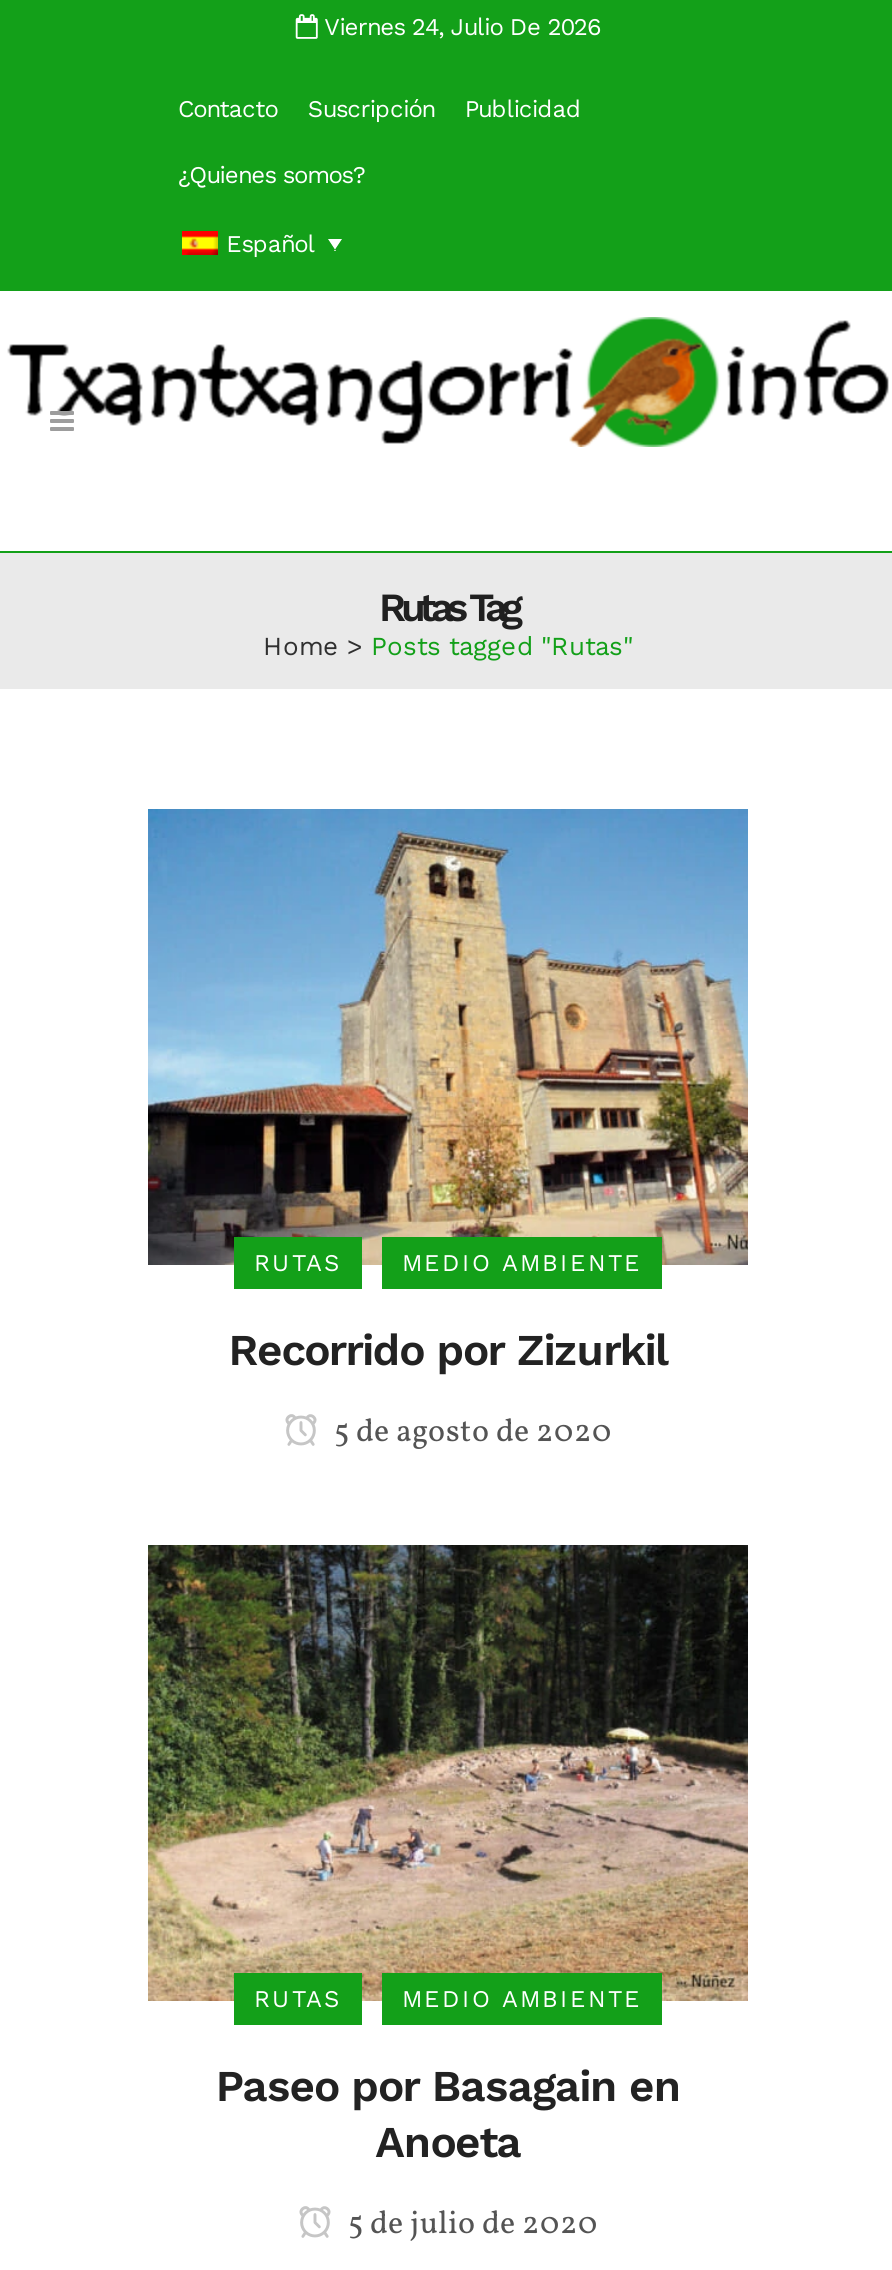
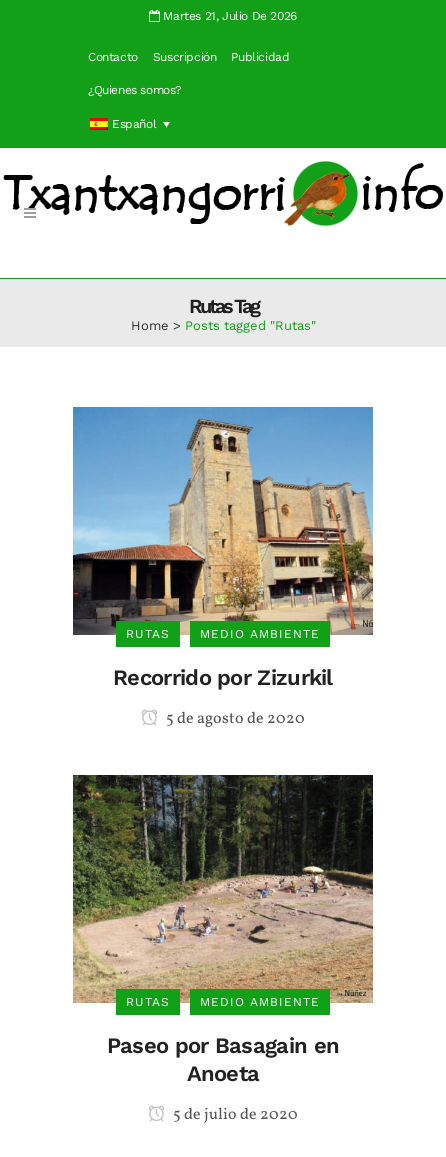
- Viernes 24, Julio De 2026
+ Martes 21, Julio De 2026
